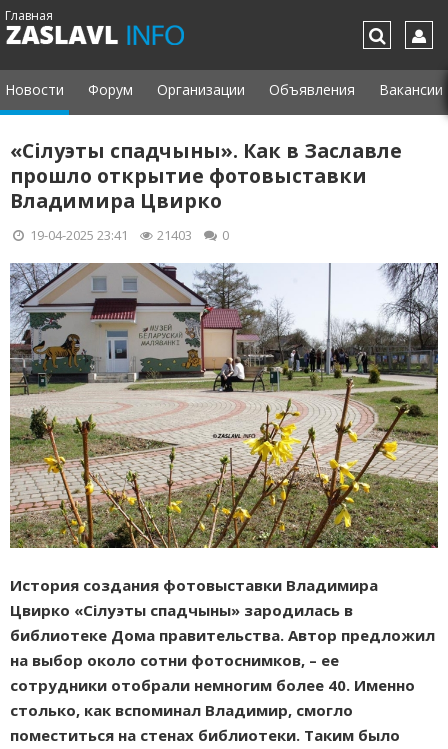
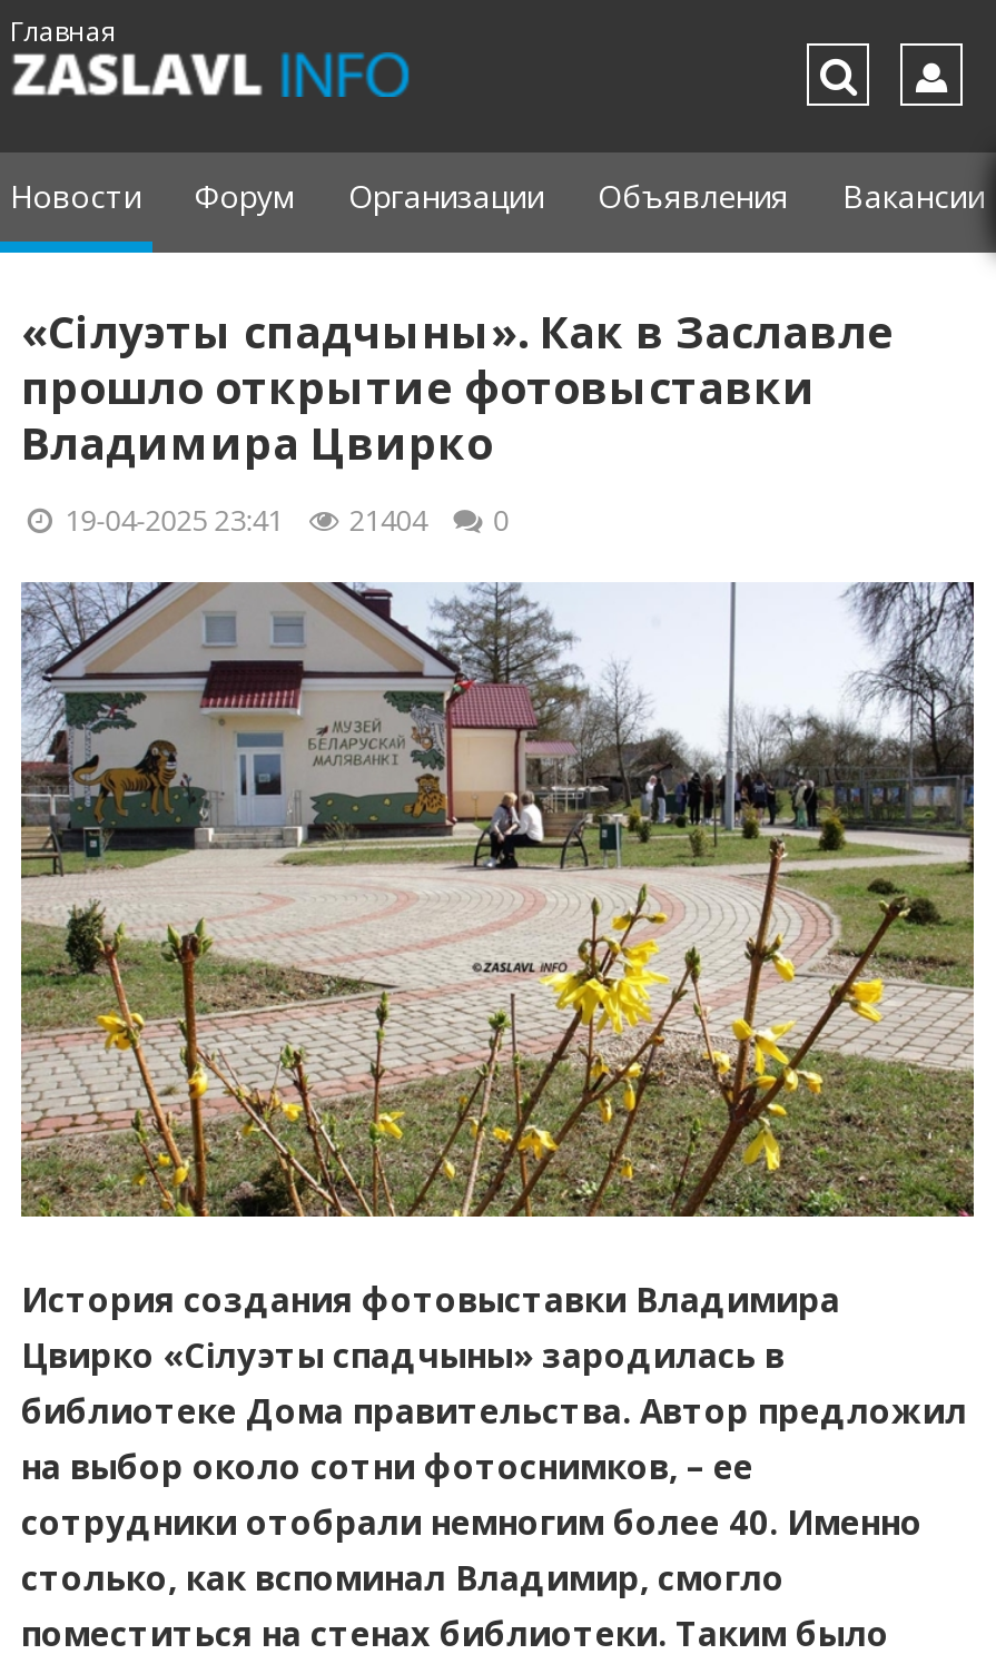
- 19-04-2025 23:41 21403 0
+ 19-04-2025 23:41 21404 0
